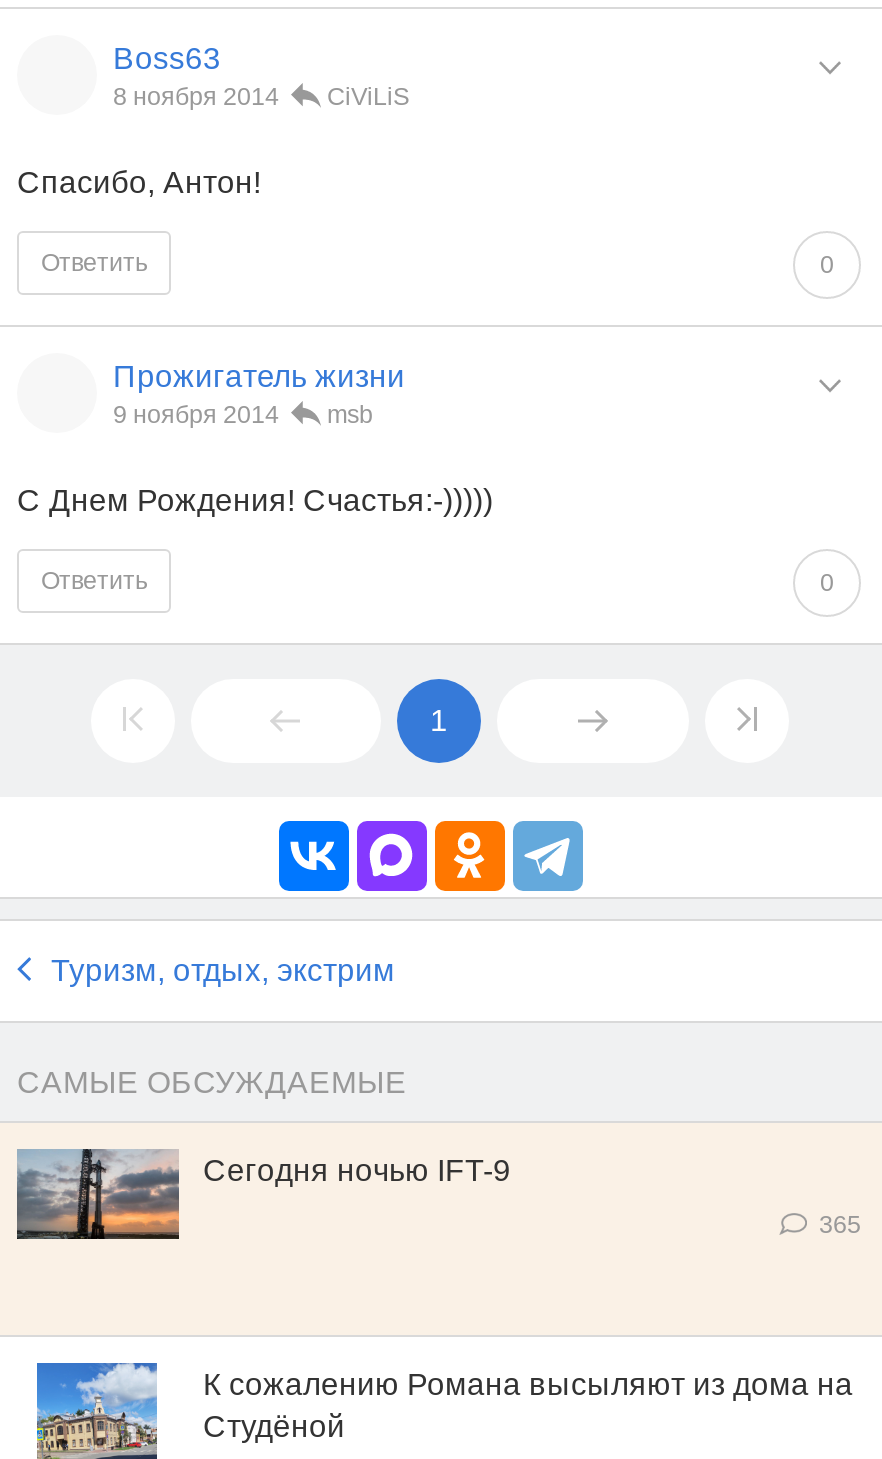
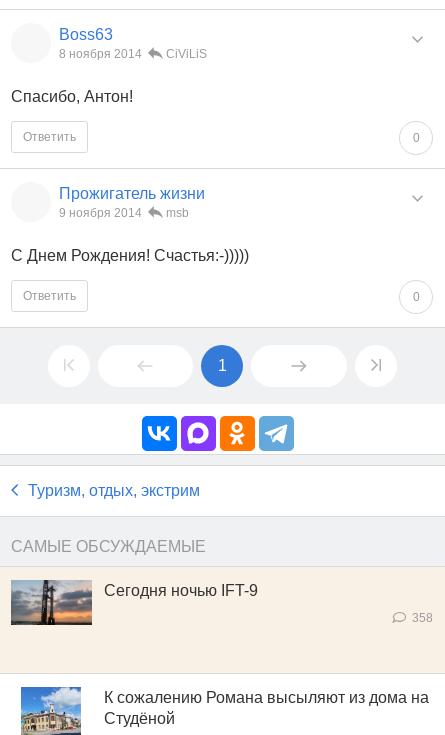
- 365
+ 358
